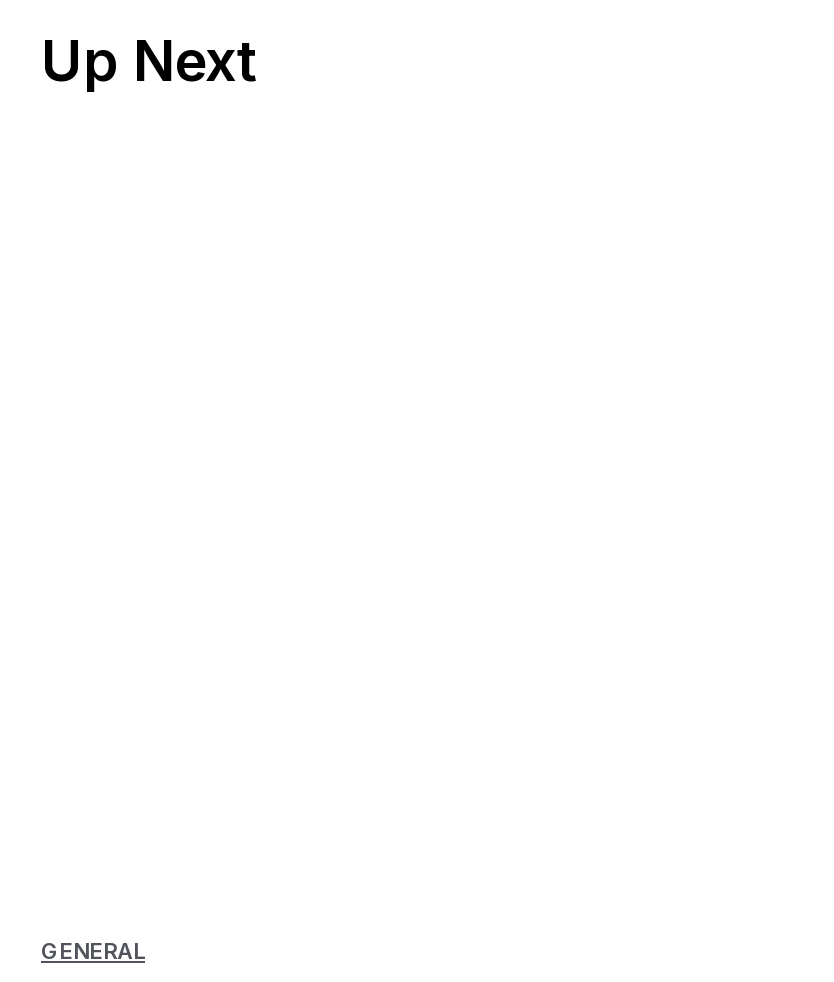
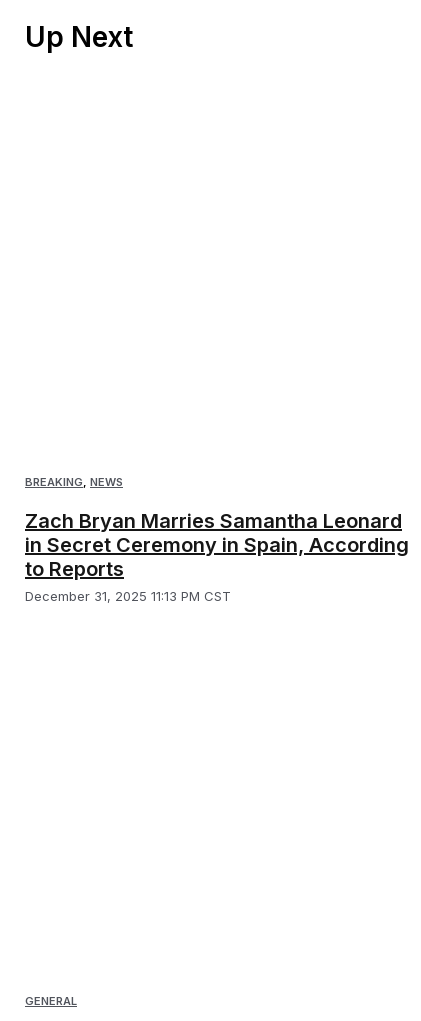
+ BREAKING, NEWS
+ Zach Bryan Marries Samantha Leonard
+ in Secret Ceremony in Spain, According
+ to Reports
+ December 31, 2025 11:13 PM CST
